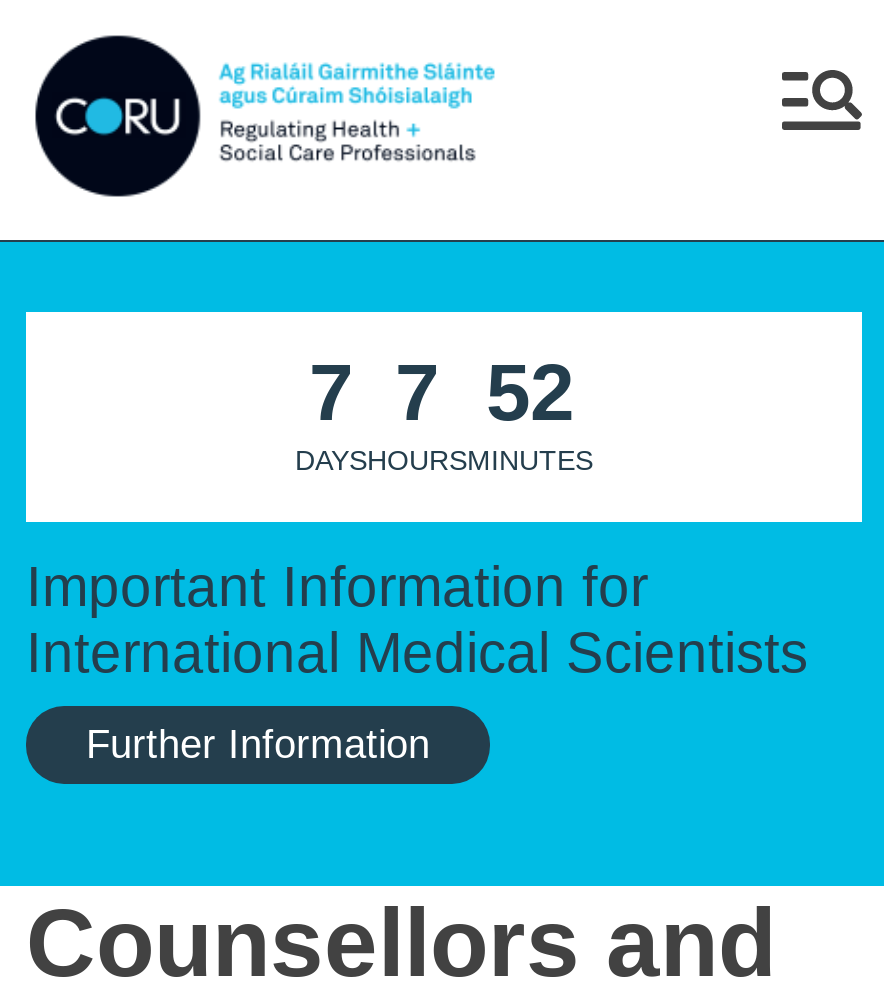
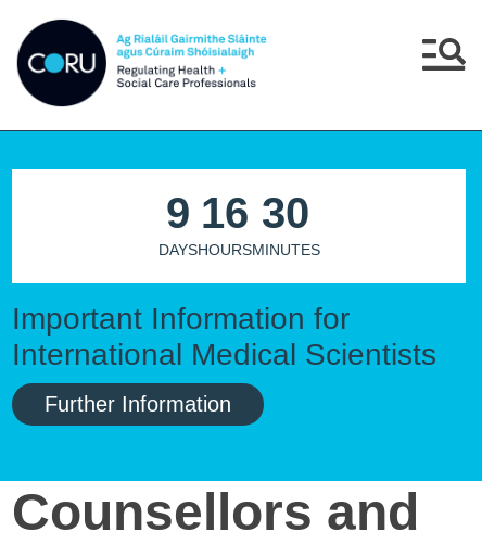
- 7
+ 9

- 7
+ 16

- 52
+ 30
